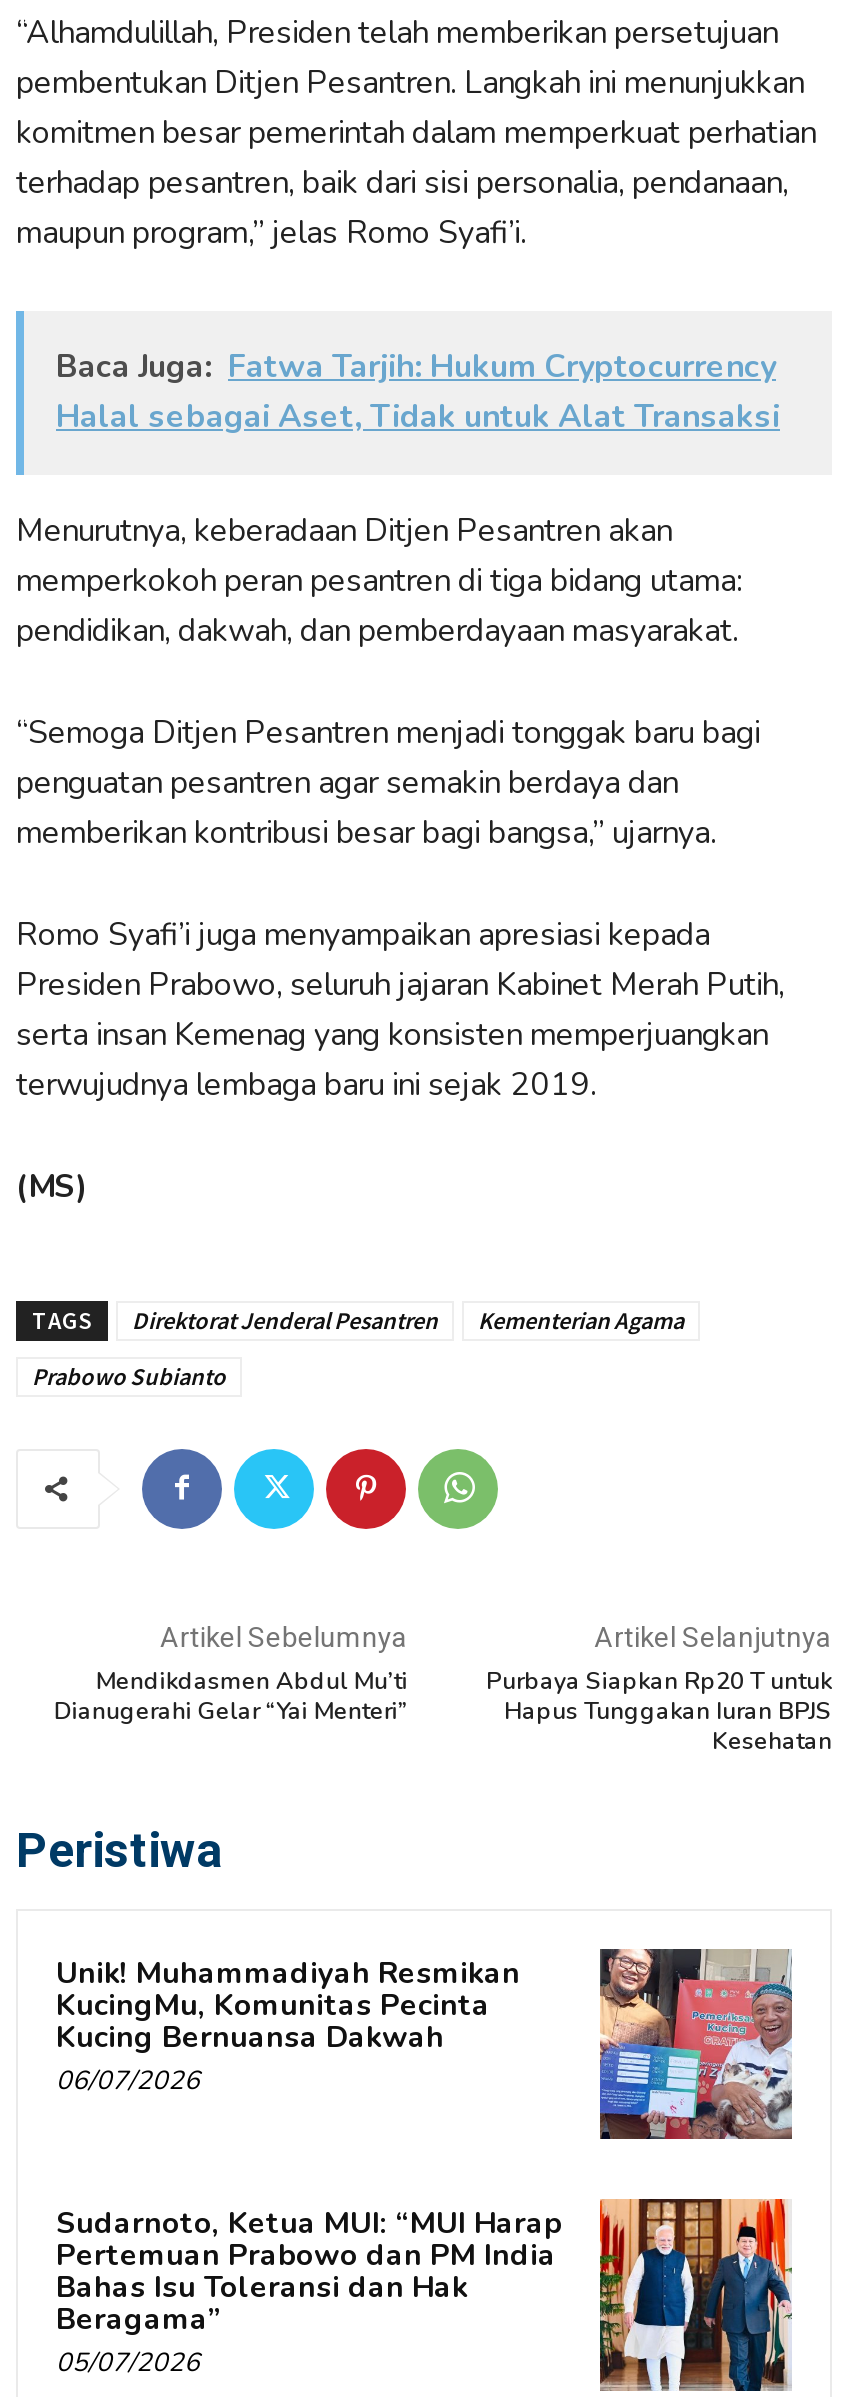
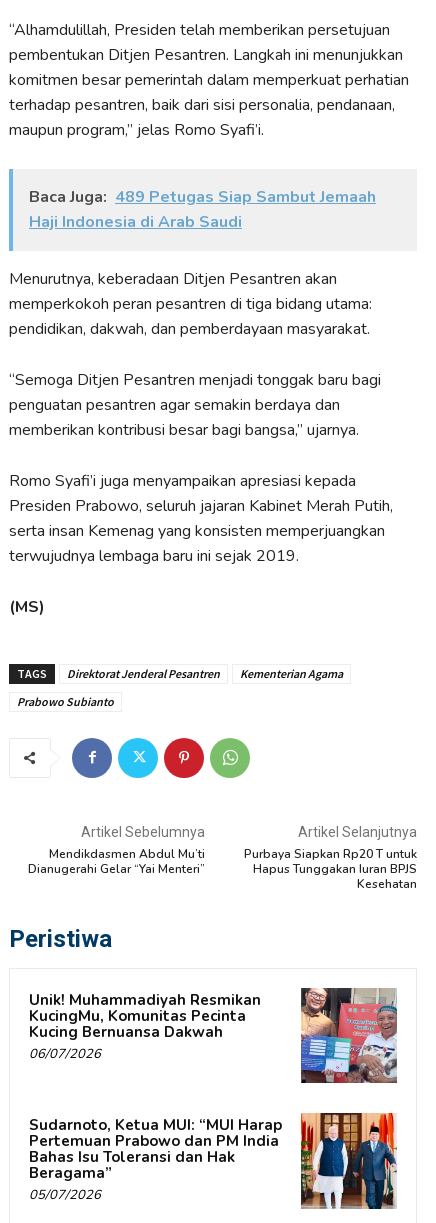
- Baca Juga: Fatwa Tarjih: Hukum Cryptocurrency
- Halal sebagai Aset, Tidak untuk Alat Transaksi
+ Baca Juga: 489 Petugas Siap Sambut Jemaah
+ Haji Indonesia di Arab Saudi
